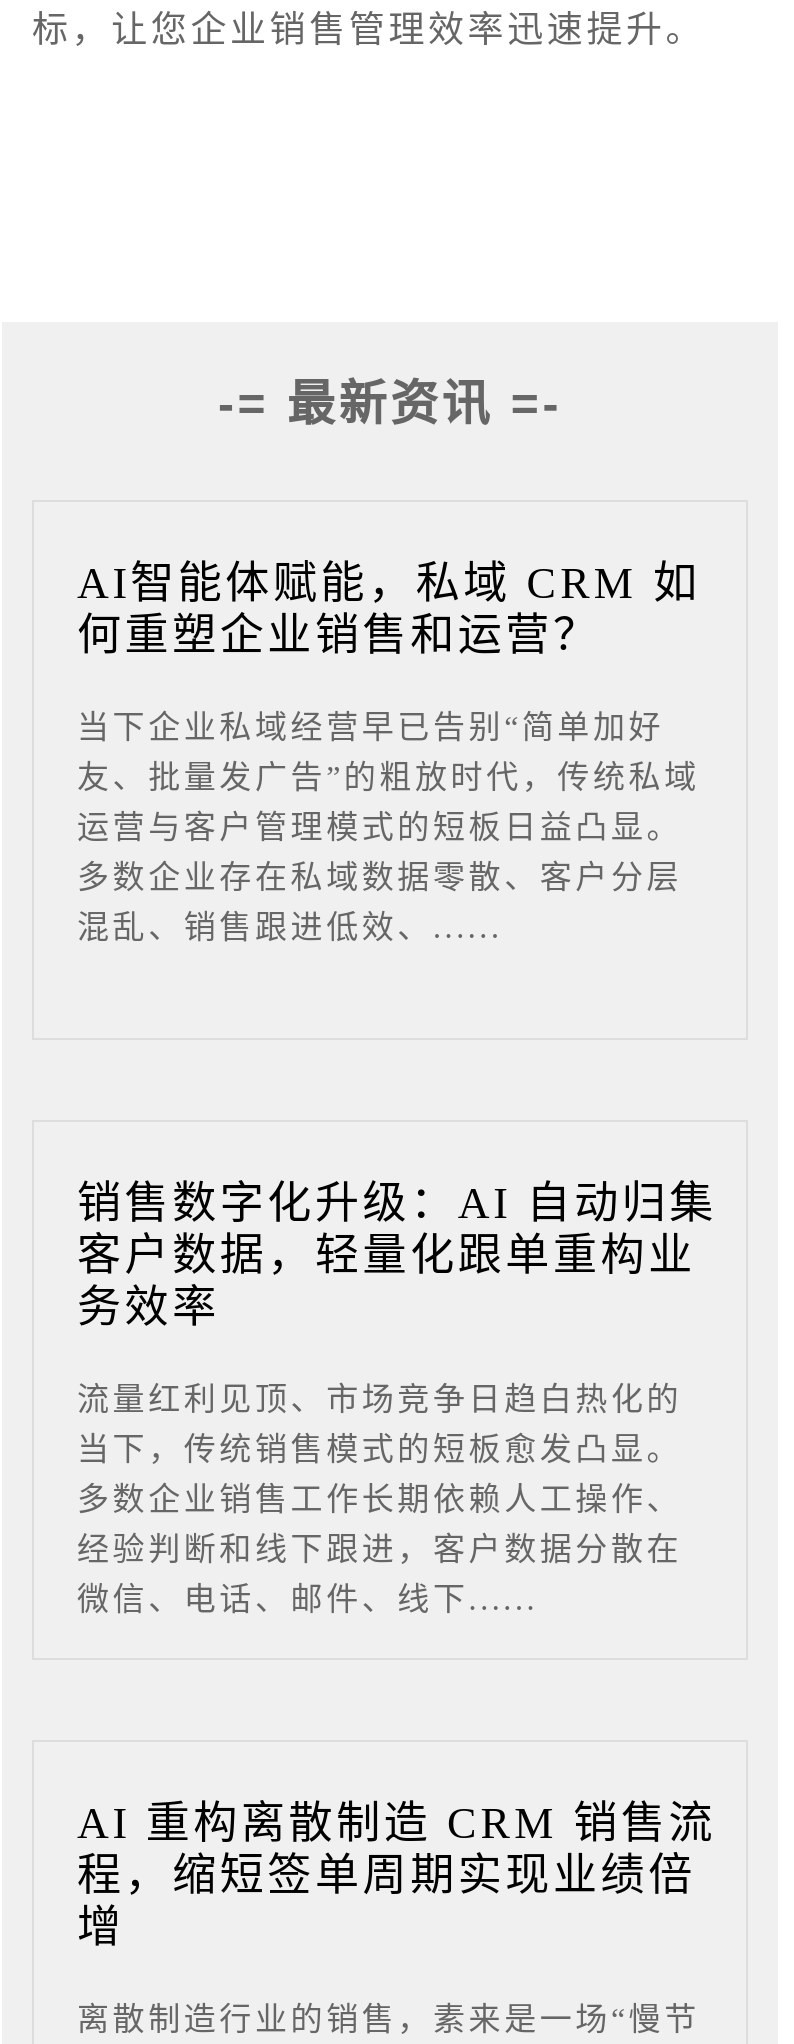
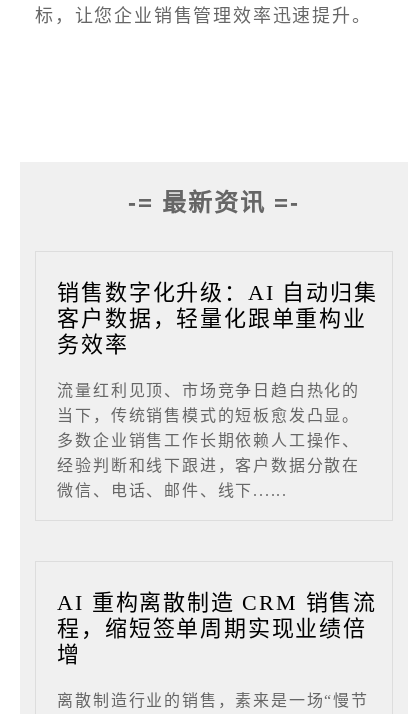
- AI智能体赋能，私域 CRM 如
- 何重塑企业销售和运营？
- 当下企业私域经营早已告别“简单加好
- 友、批量发广告”的粗放时代，传统私域
- 运营与客户管理模式的短板日益凸显。
- 多数企业存在私域数据零散、客户分层
- 混乱、销售跟进低效、......
